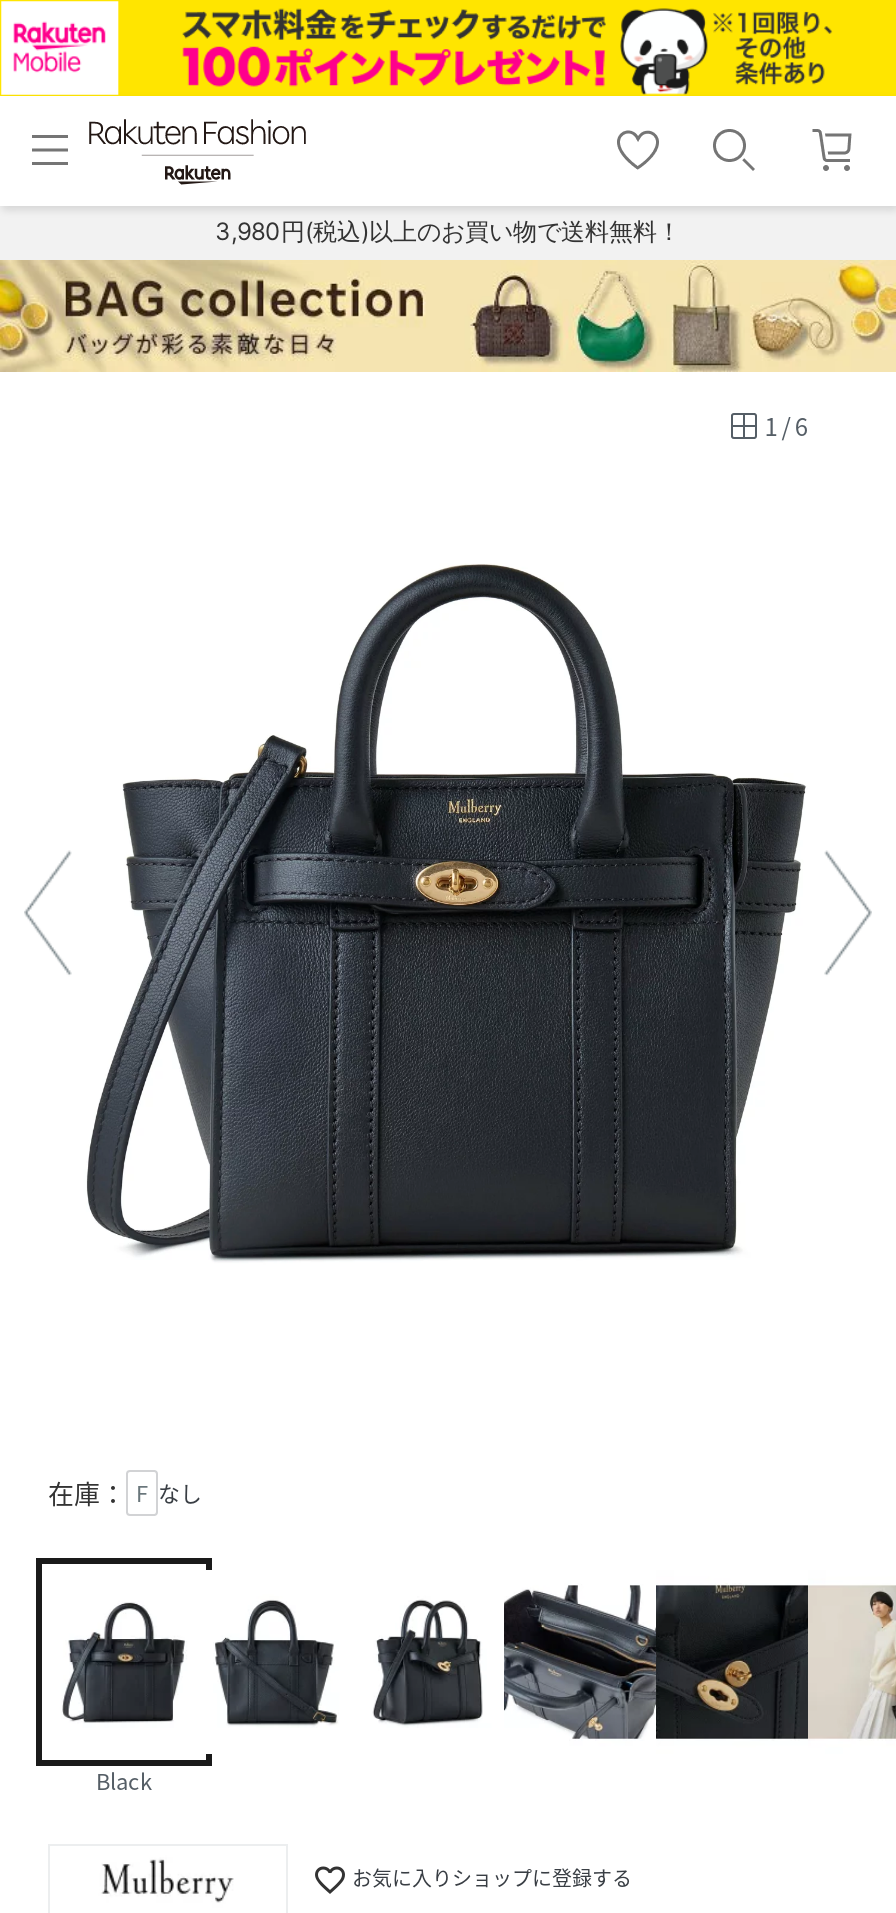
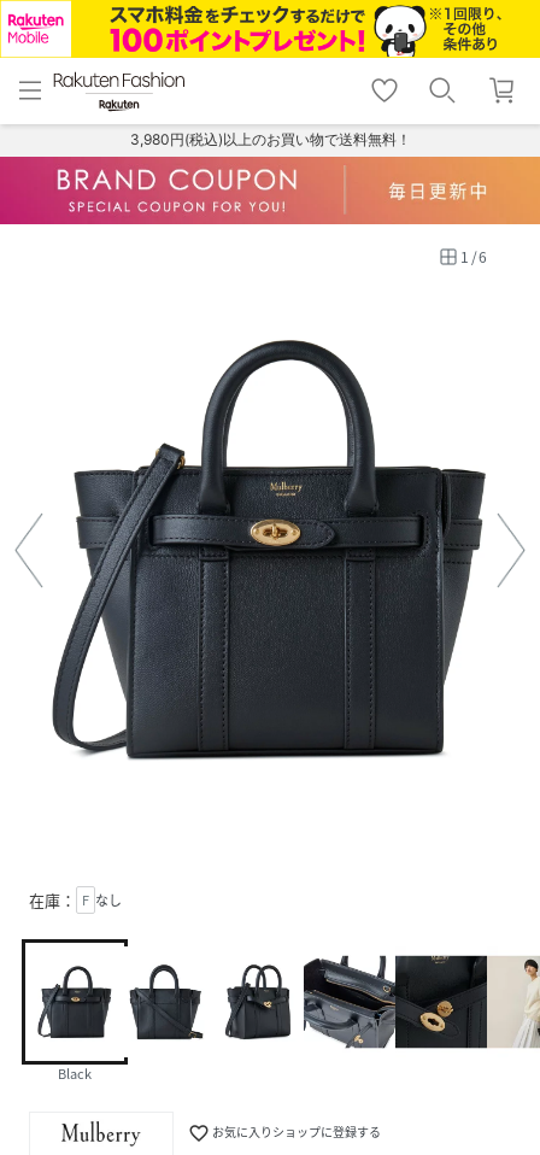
- [image]
+ [image]
